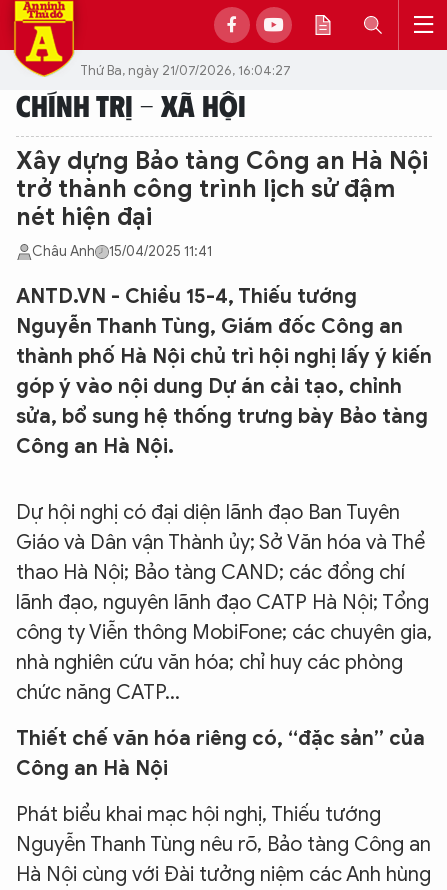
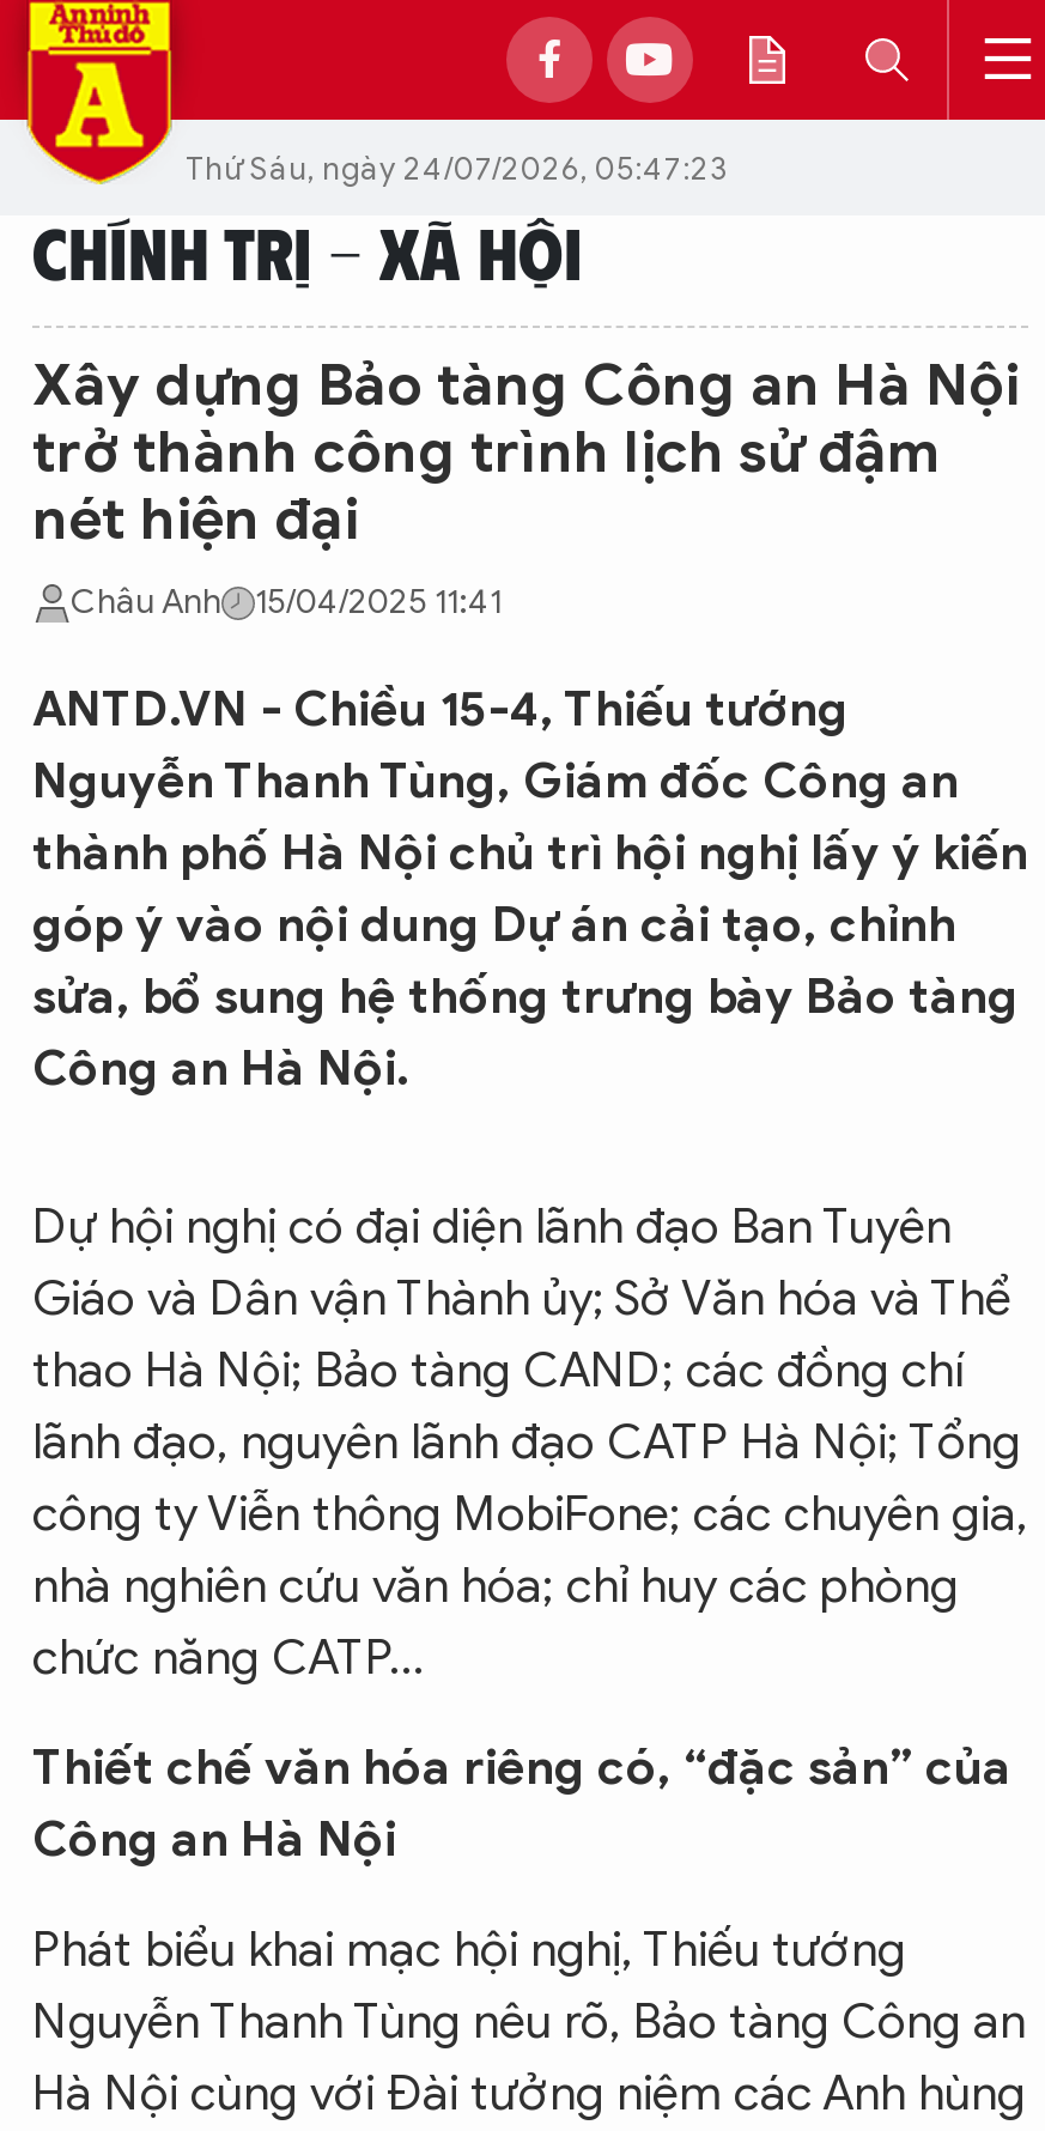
- Thứ Ba, ngày 21/07/2026, 16:04:27
+ Thứ Sáu, ngày 24/07/2026, 05:47:23
